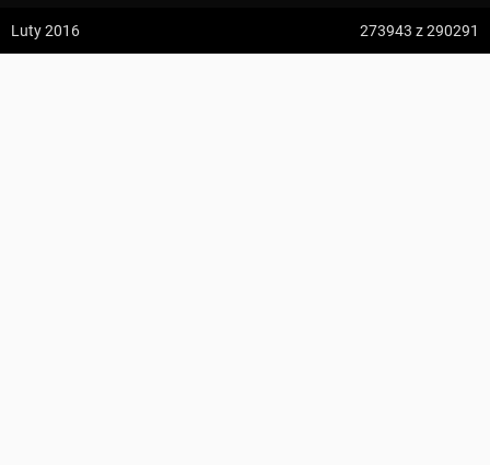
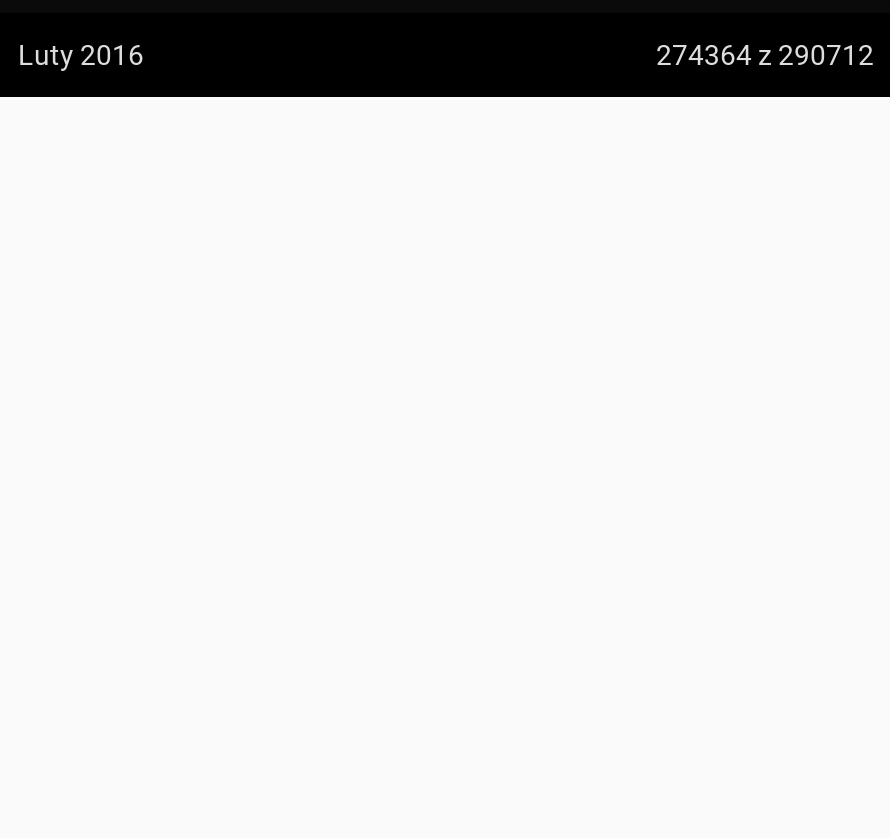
- 273943 z 290291
+ 274364 z 290712
